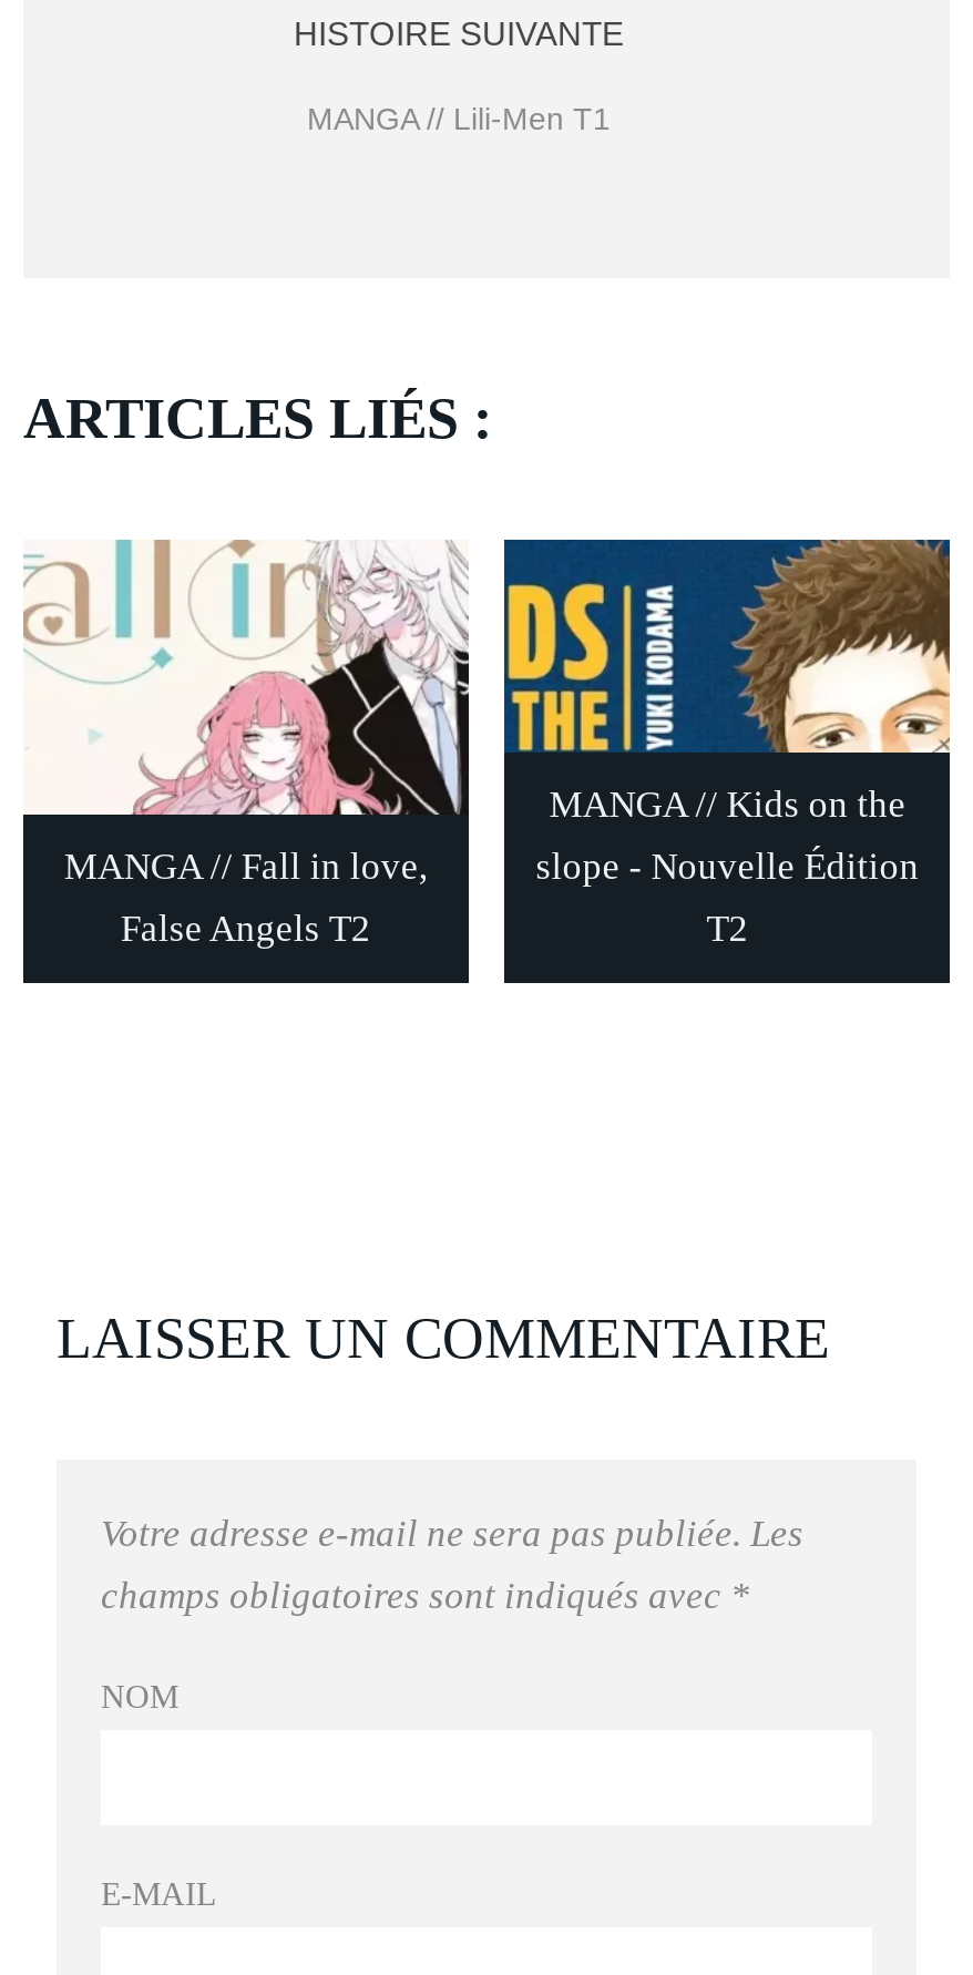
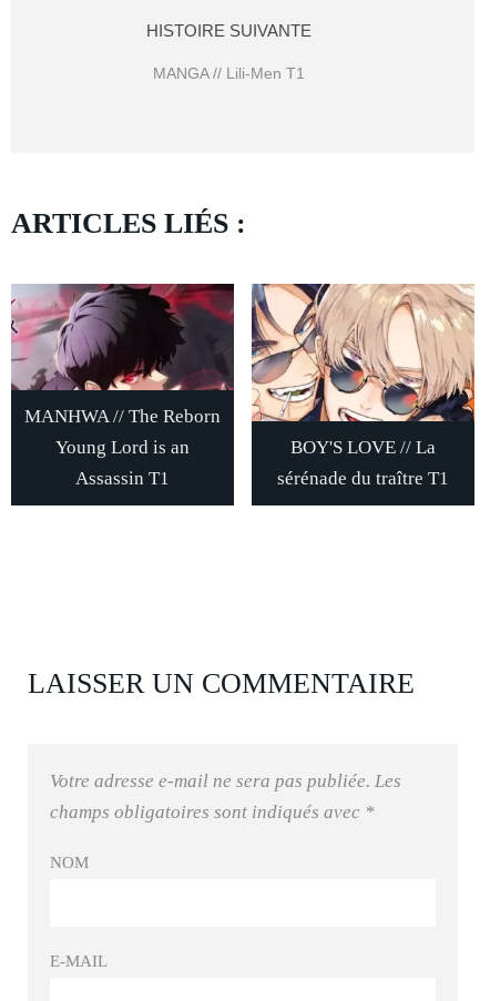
- [image]
- MANGA // Fall in love,
+ [image]
+ MANHWA // The Reborn

- [image]
- slope - Nouvelle Édition
+ [image]
+ BOY'S LOVE // La

- MANGA // Kids on the
+ Assassin T1

- False Angels T2
+ Young Lord is an

- T2
+ sérénade du traître T1
